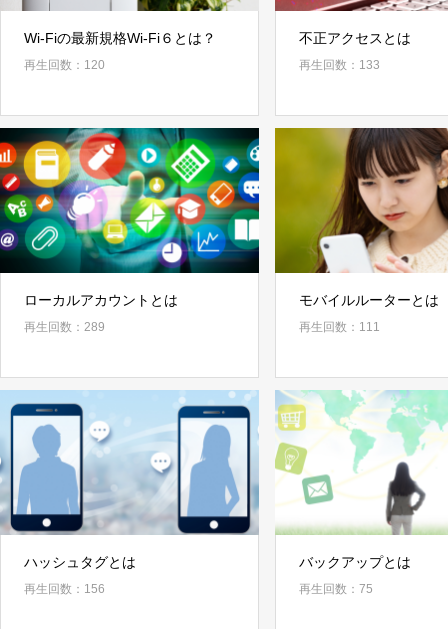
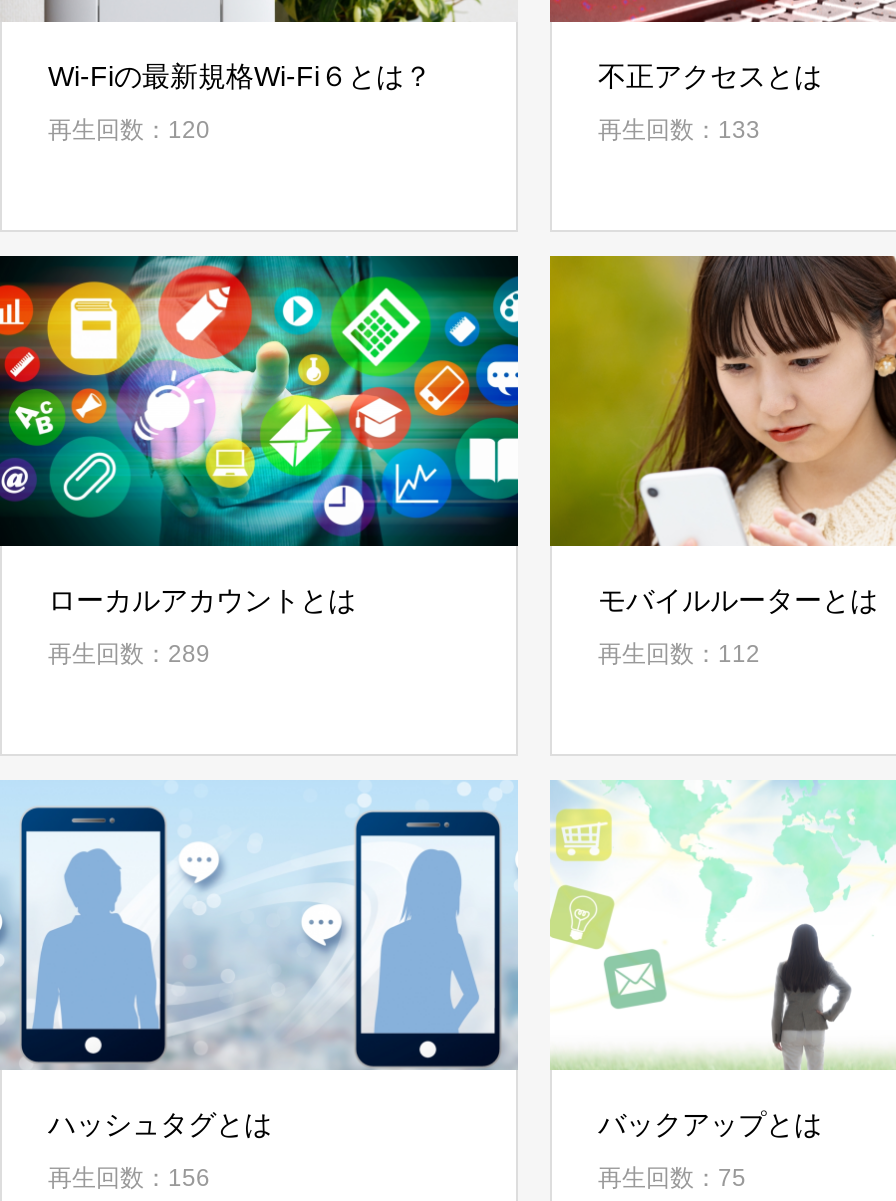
- 再生回数：111
+ 再生回数：112
